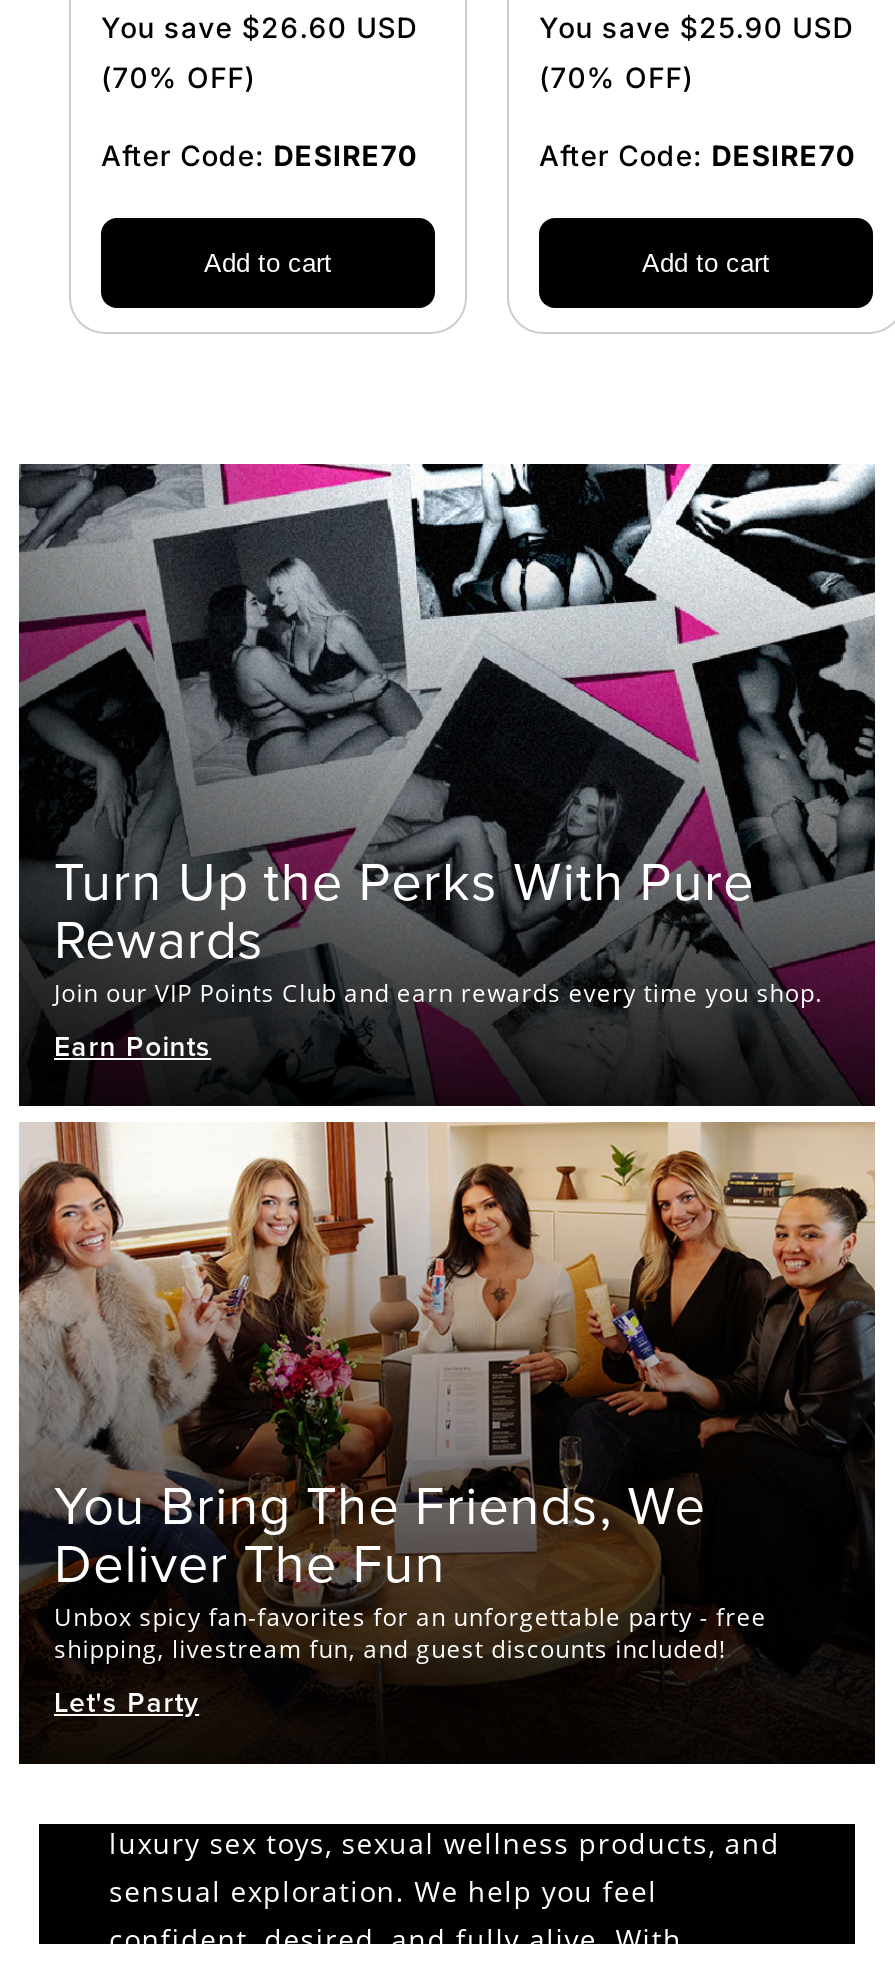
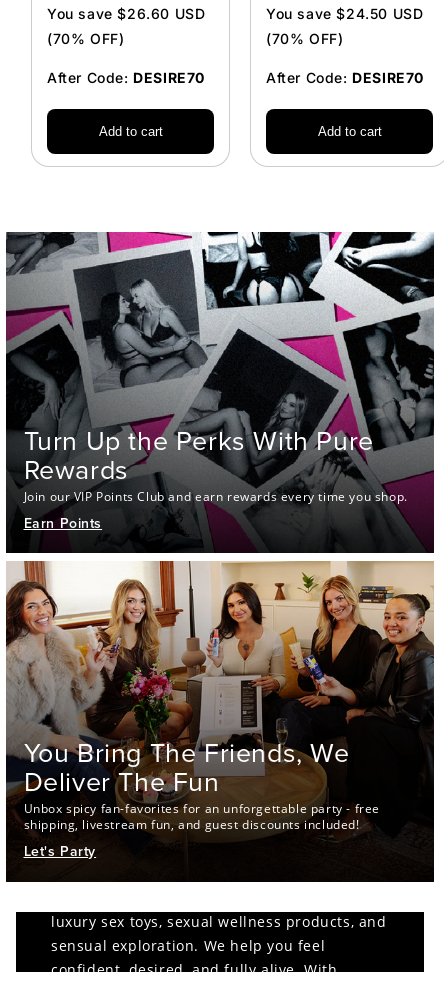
- You save $25.90 USD
+ You save $24.50 USD
